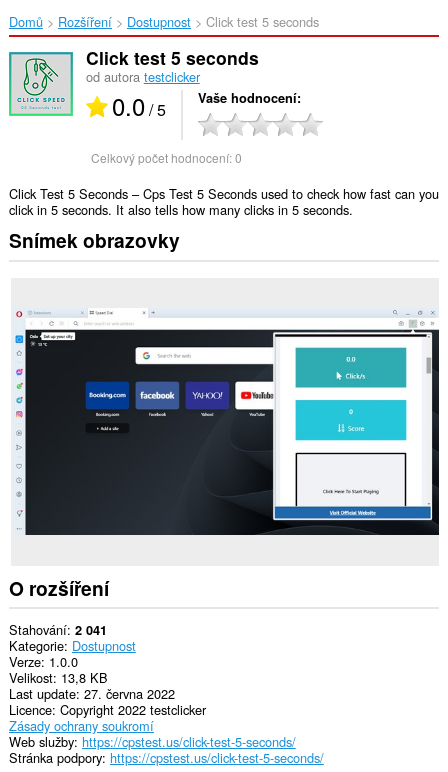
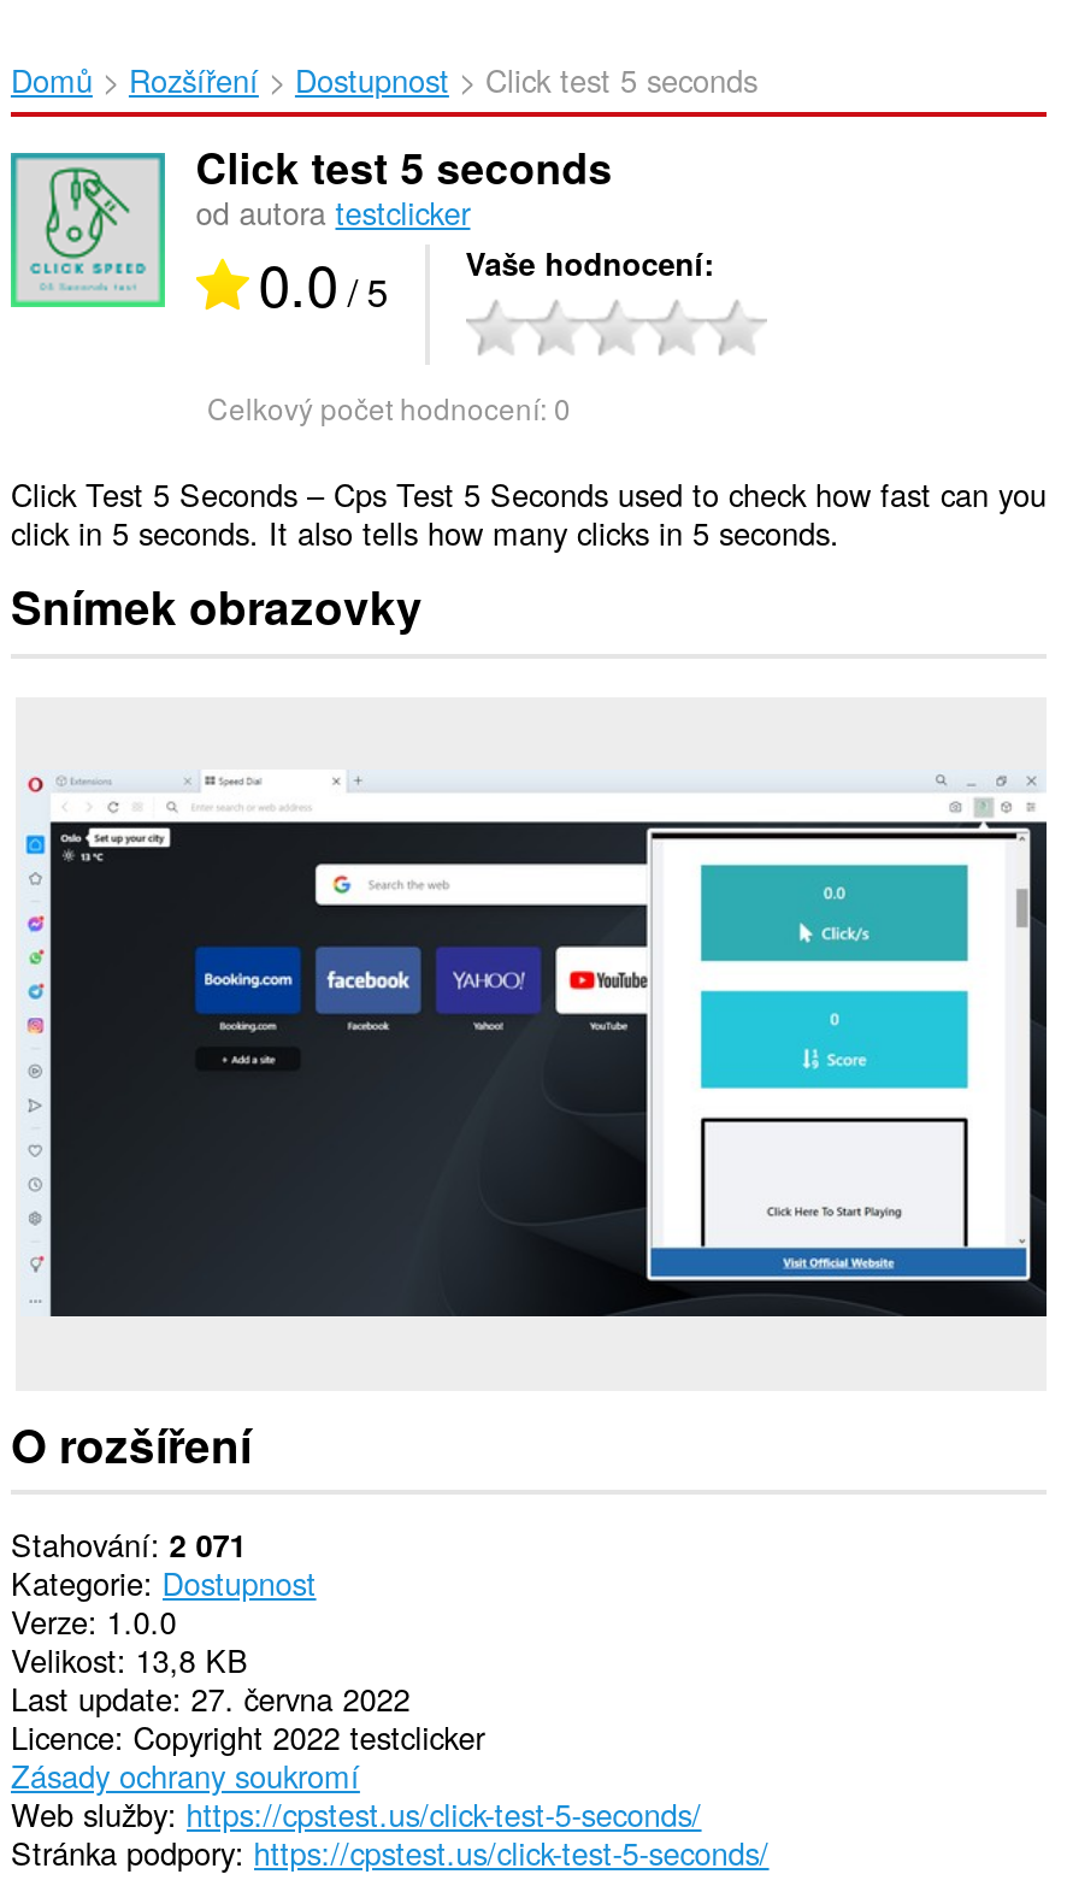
- Stahování 2 041
+ Stahování 2 071
